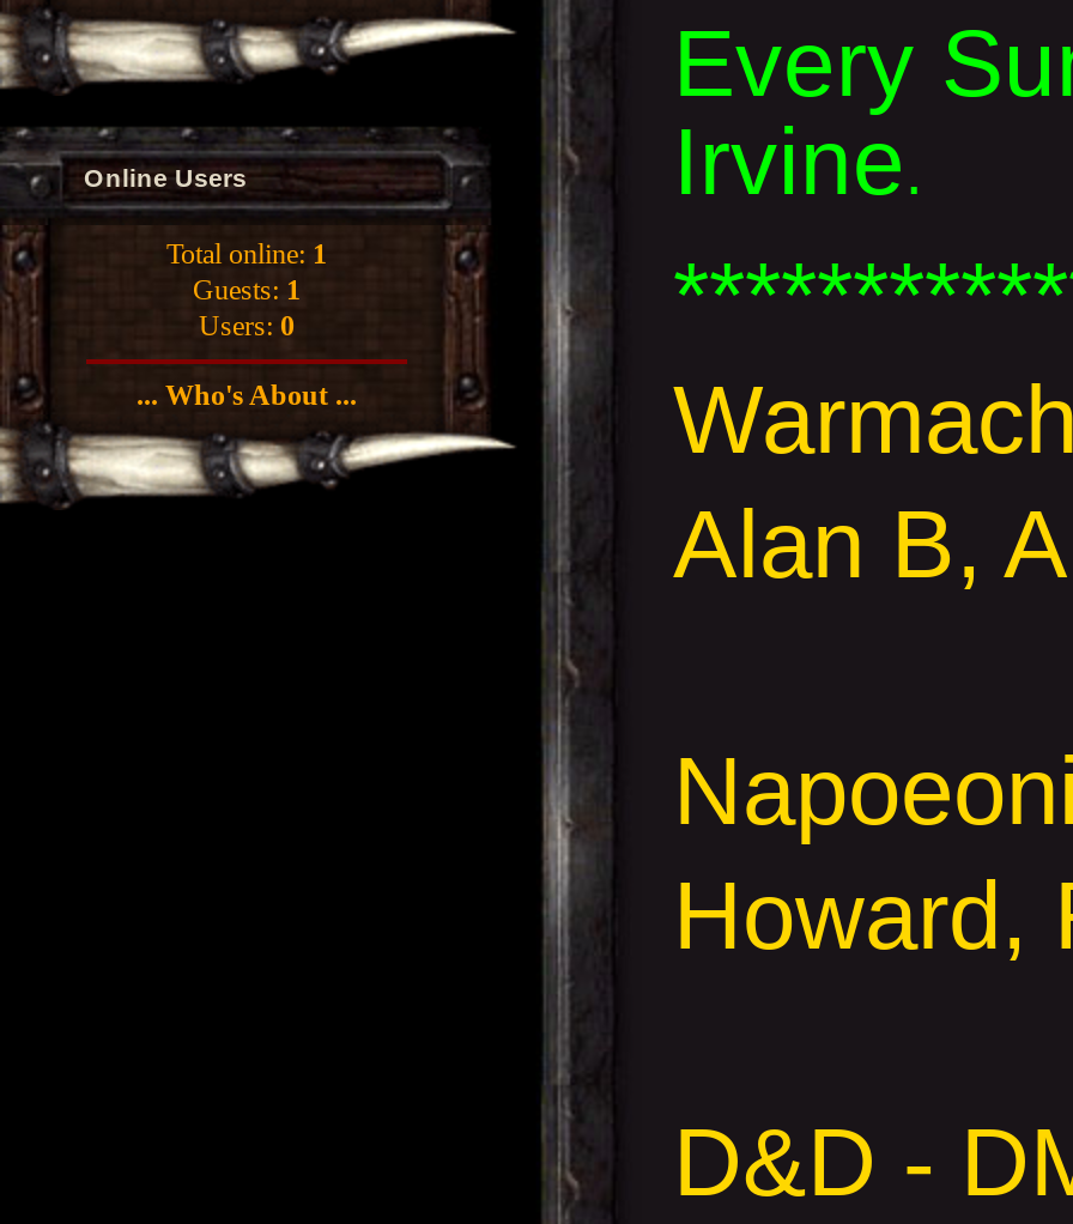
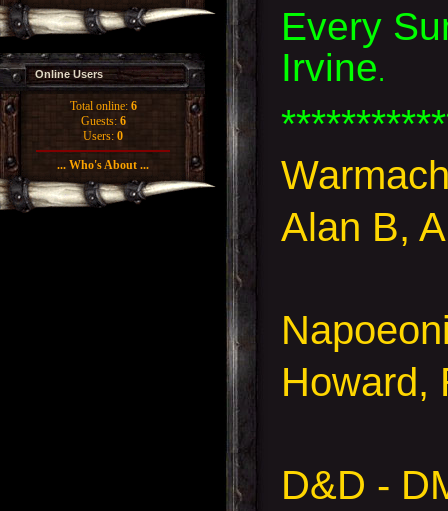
- Total online: 1
+ Total online: 6

- Guests: 1
+ Guests: 6
